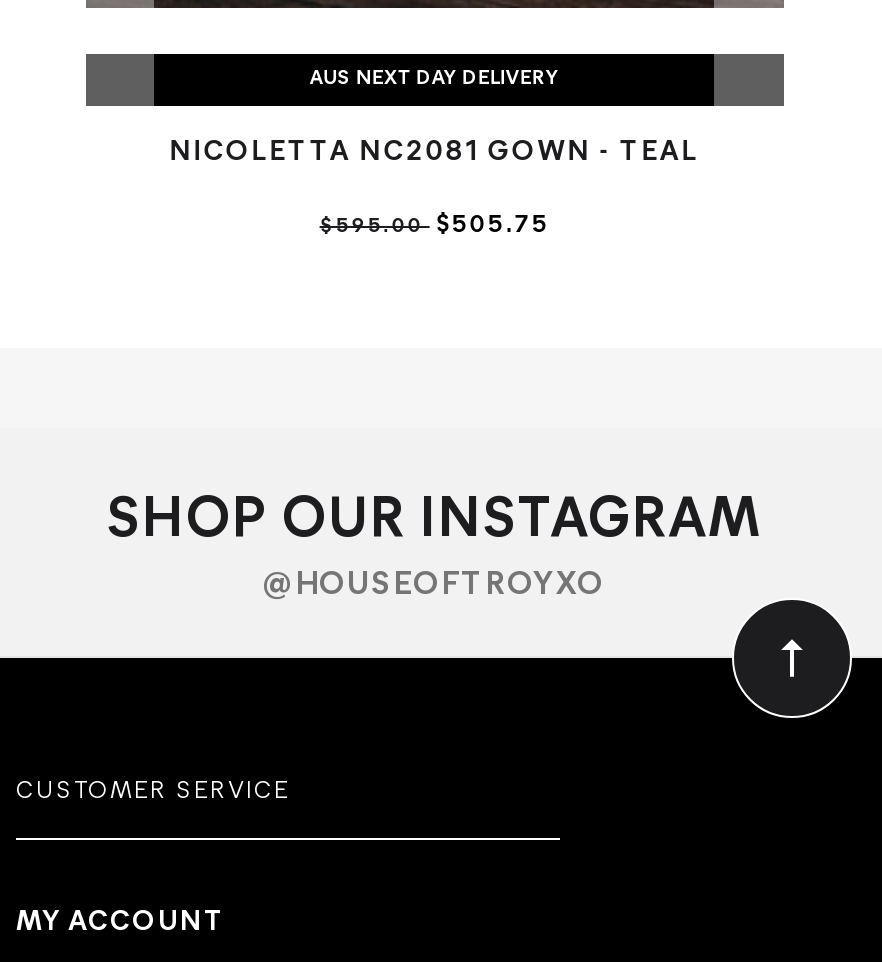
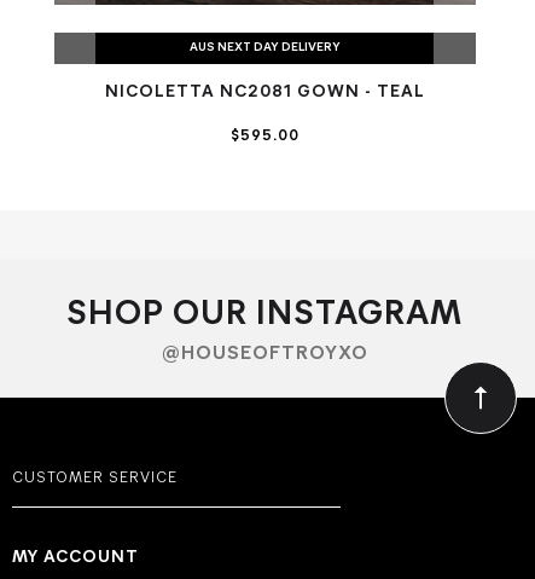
- $595.00 $505.75
+ $595.00
